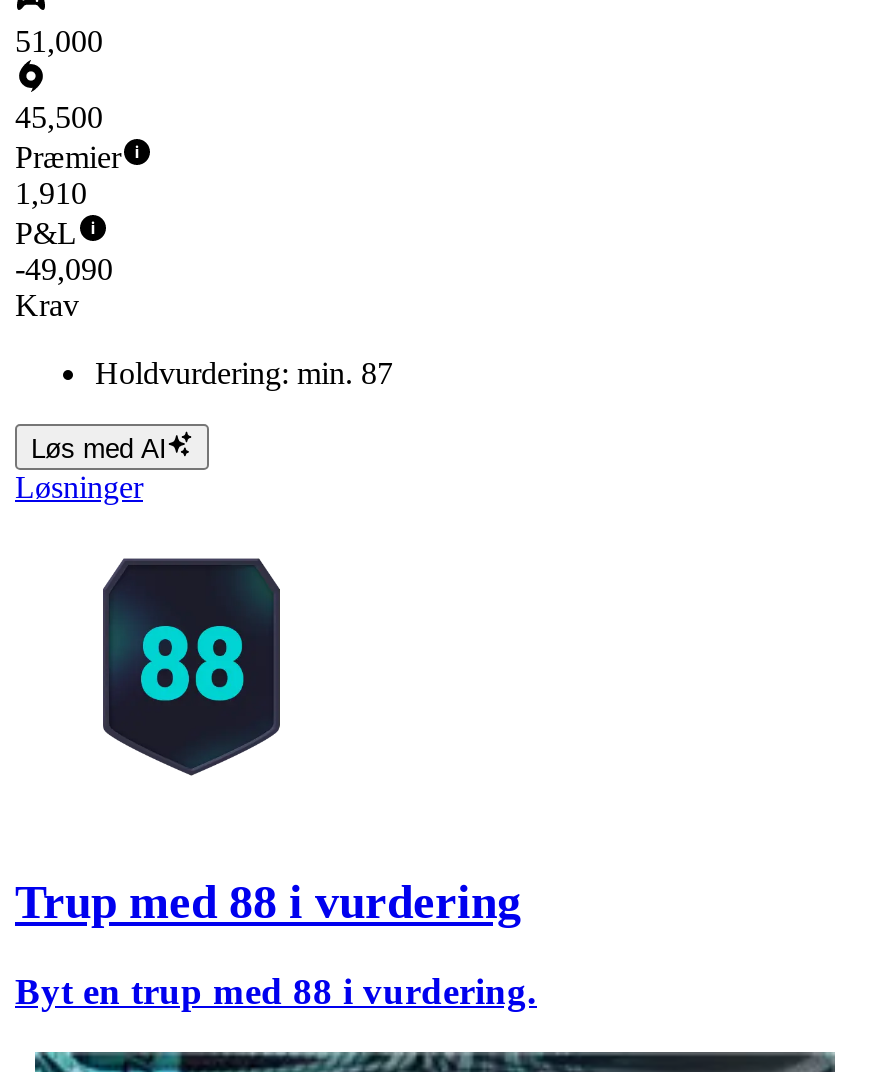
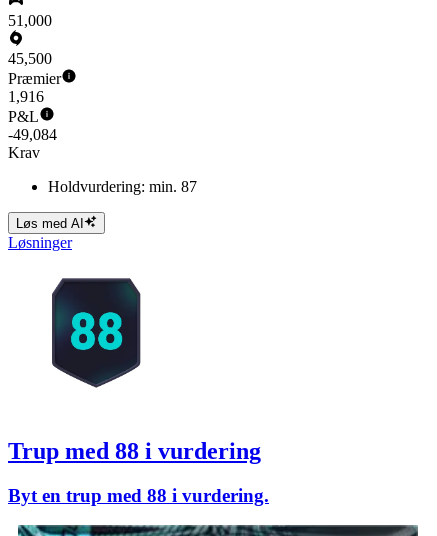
- 1,910
+ 1,916

- -49,090
+ -49,084
